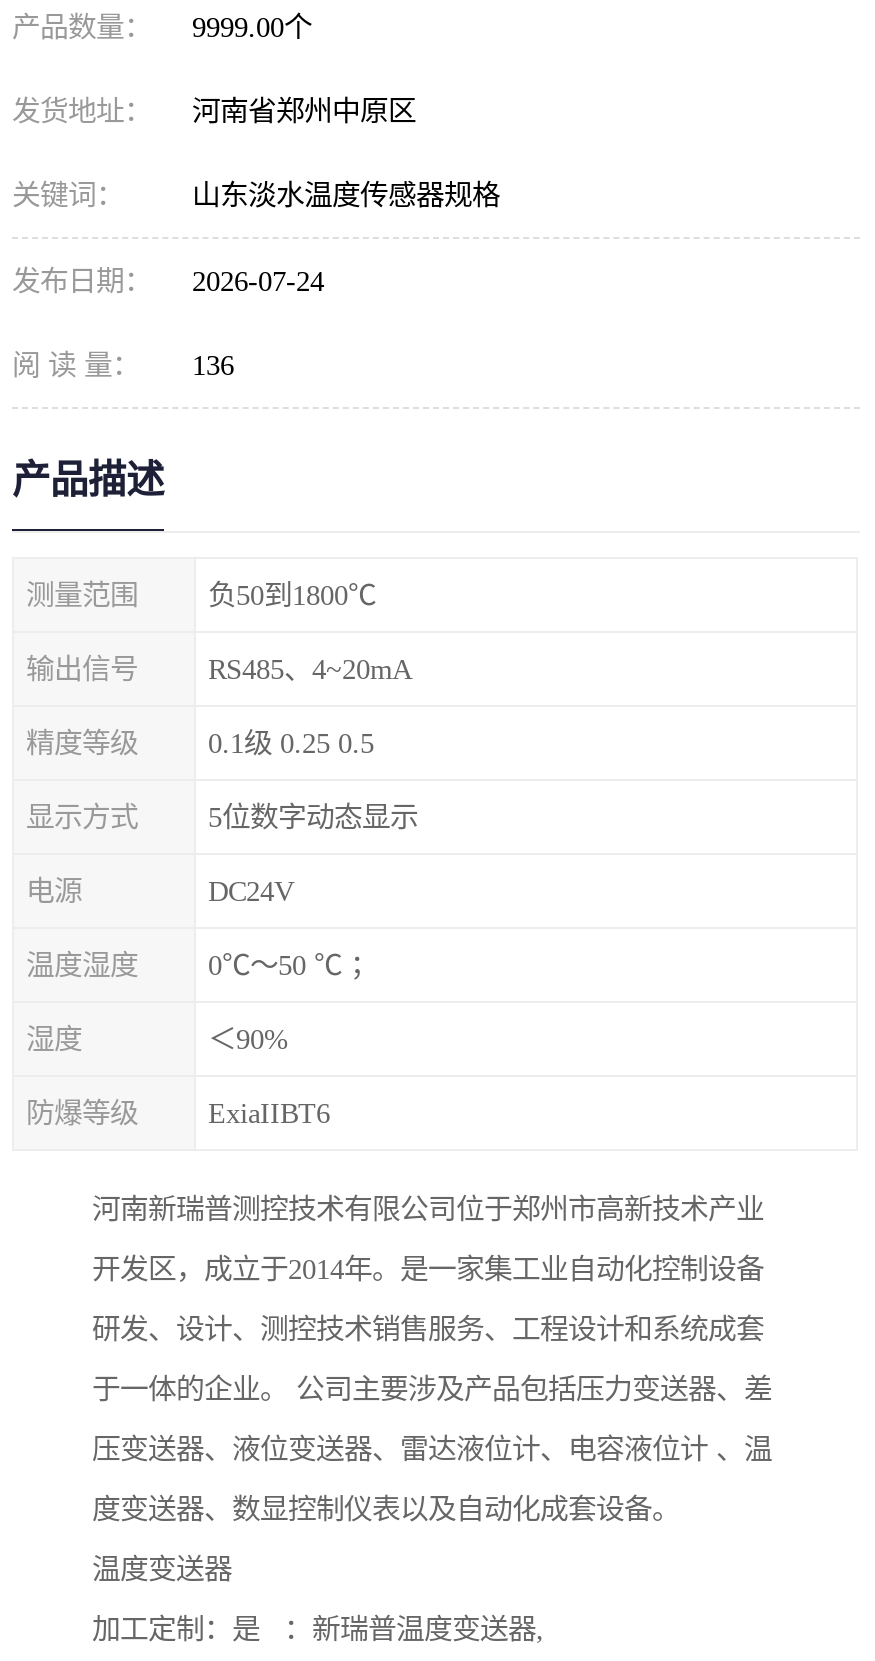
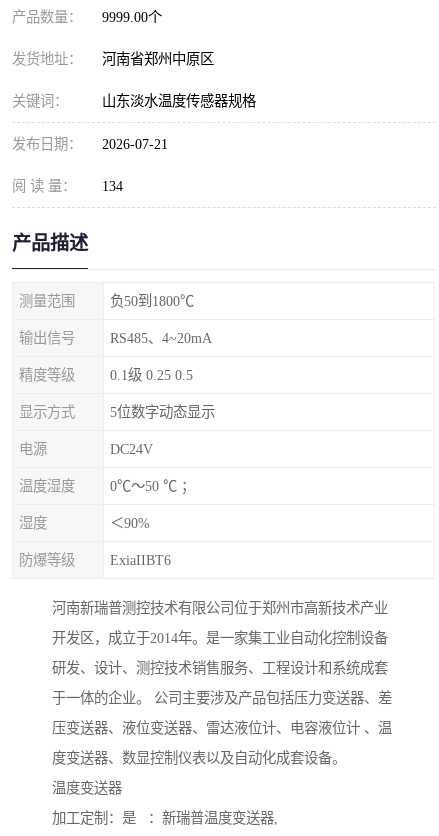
- 发布日期： 2026-07-24
+ 发布日期： 2026-07-21

- 阅 读 量： 136
+ 阅 读 量： 134
